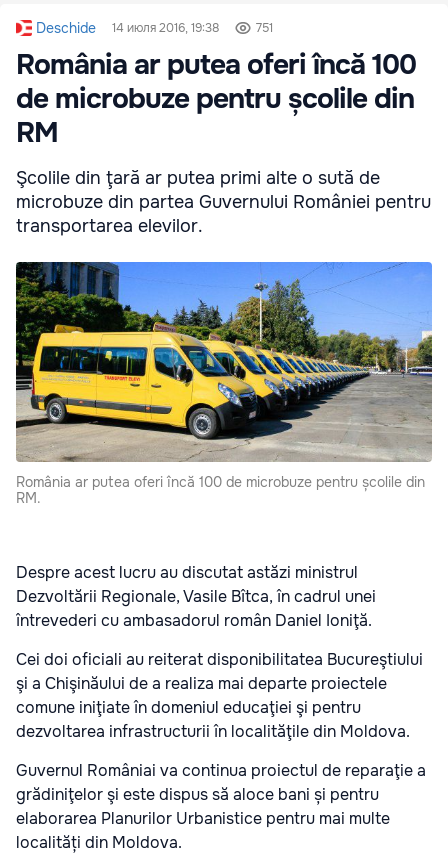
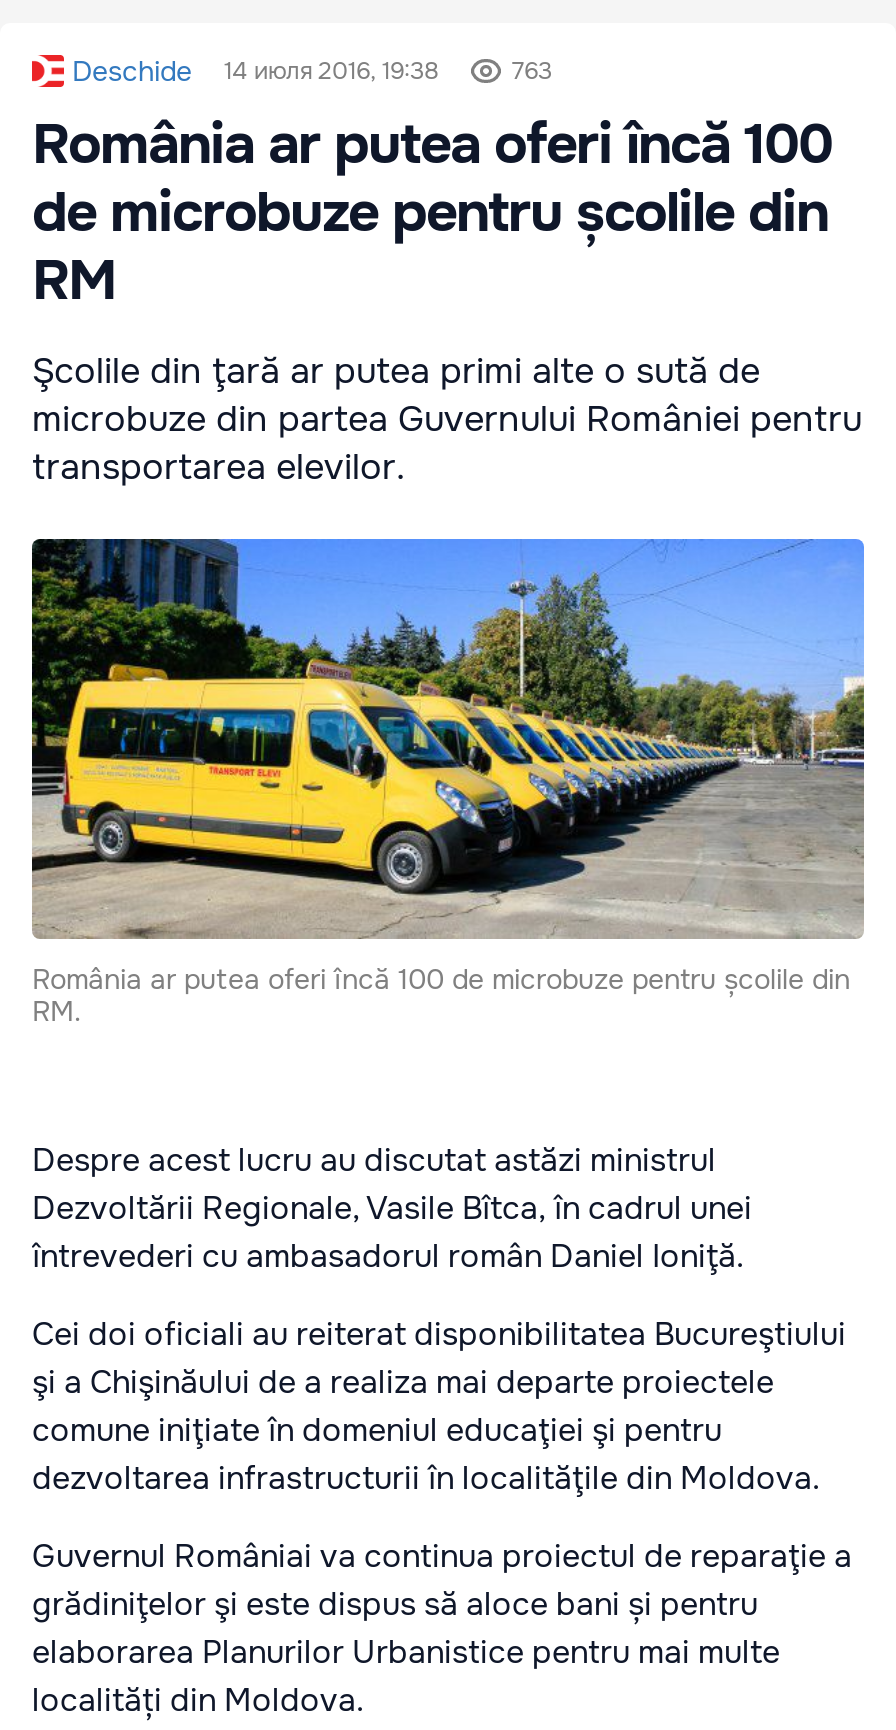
- 751
+ 763
